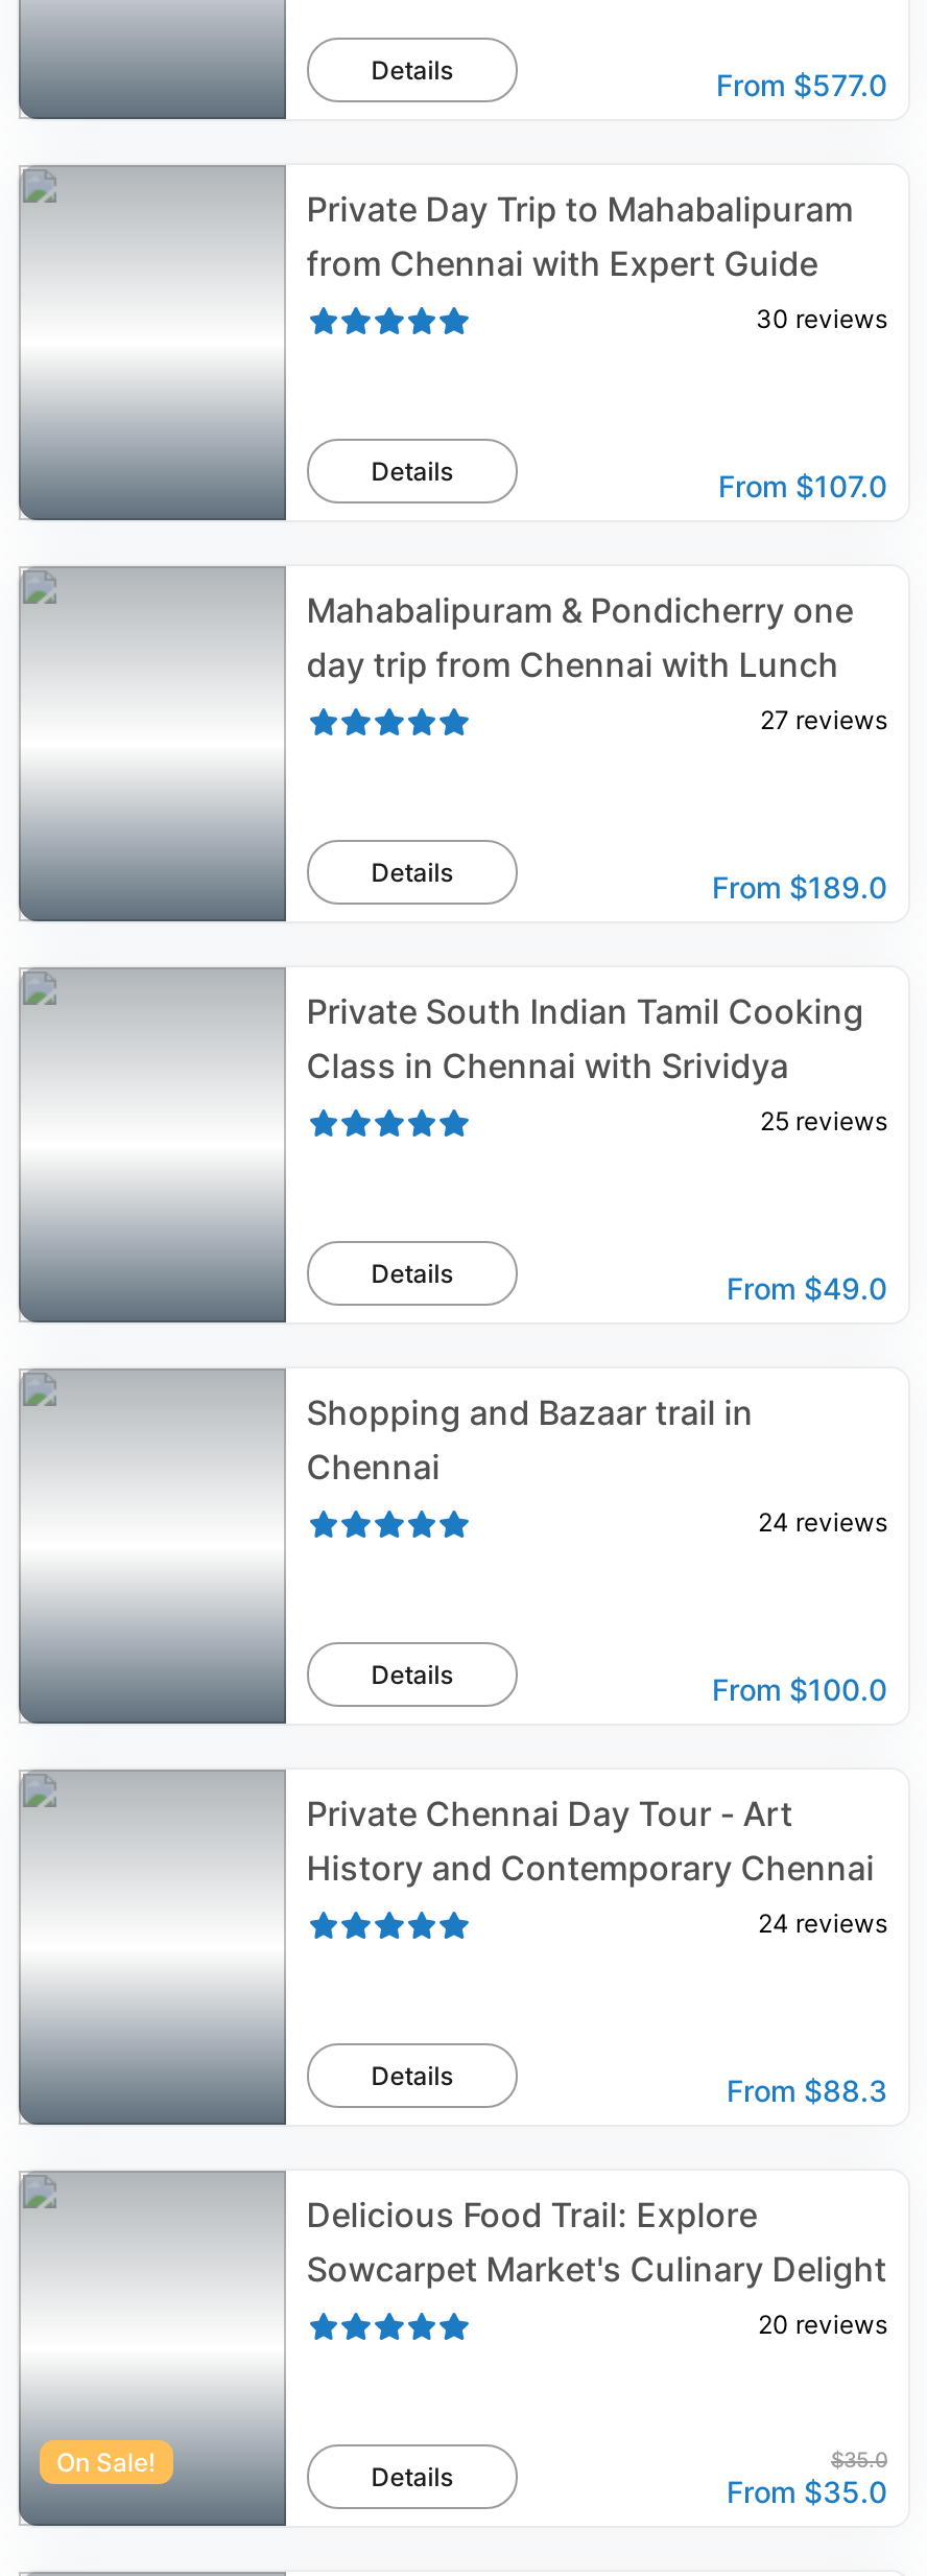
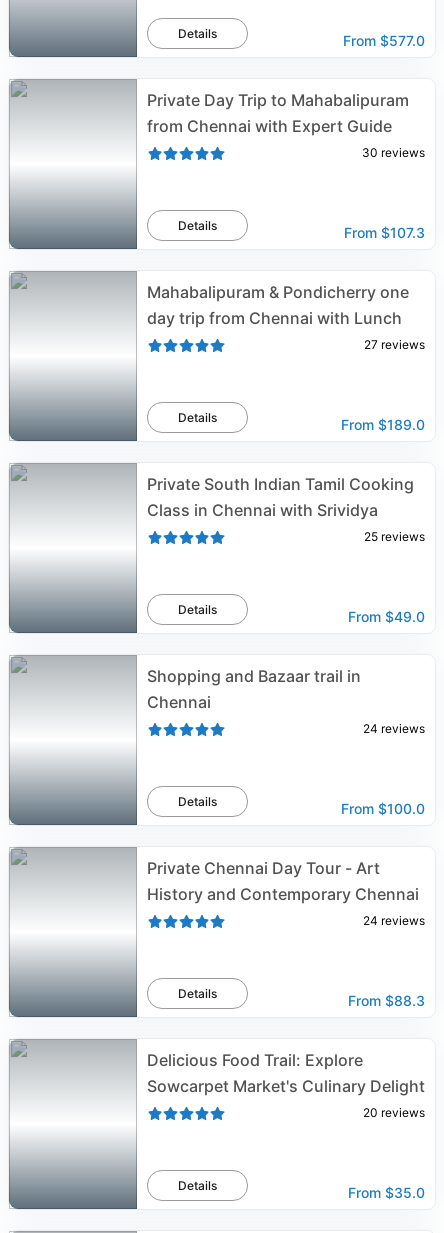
- From $107.0
+ From $107.3

- On Sale!

- $35.0
